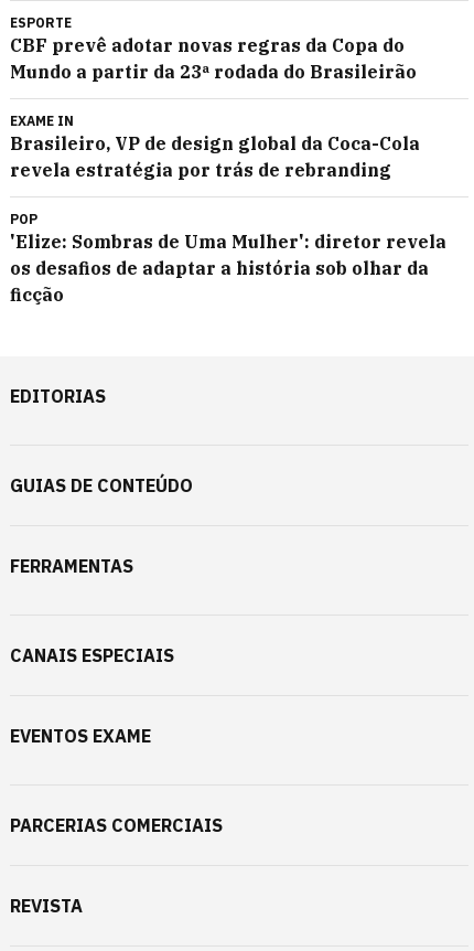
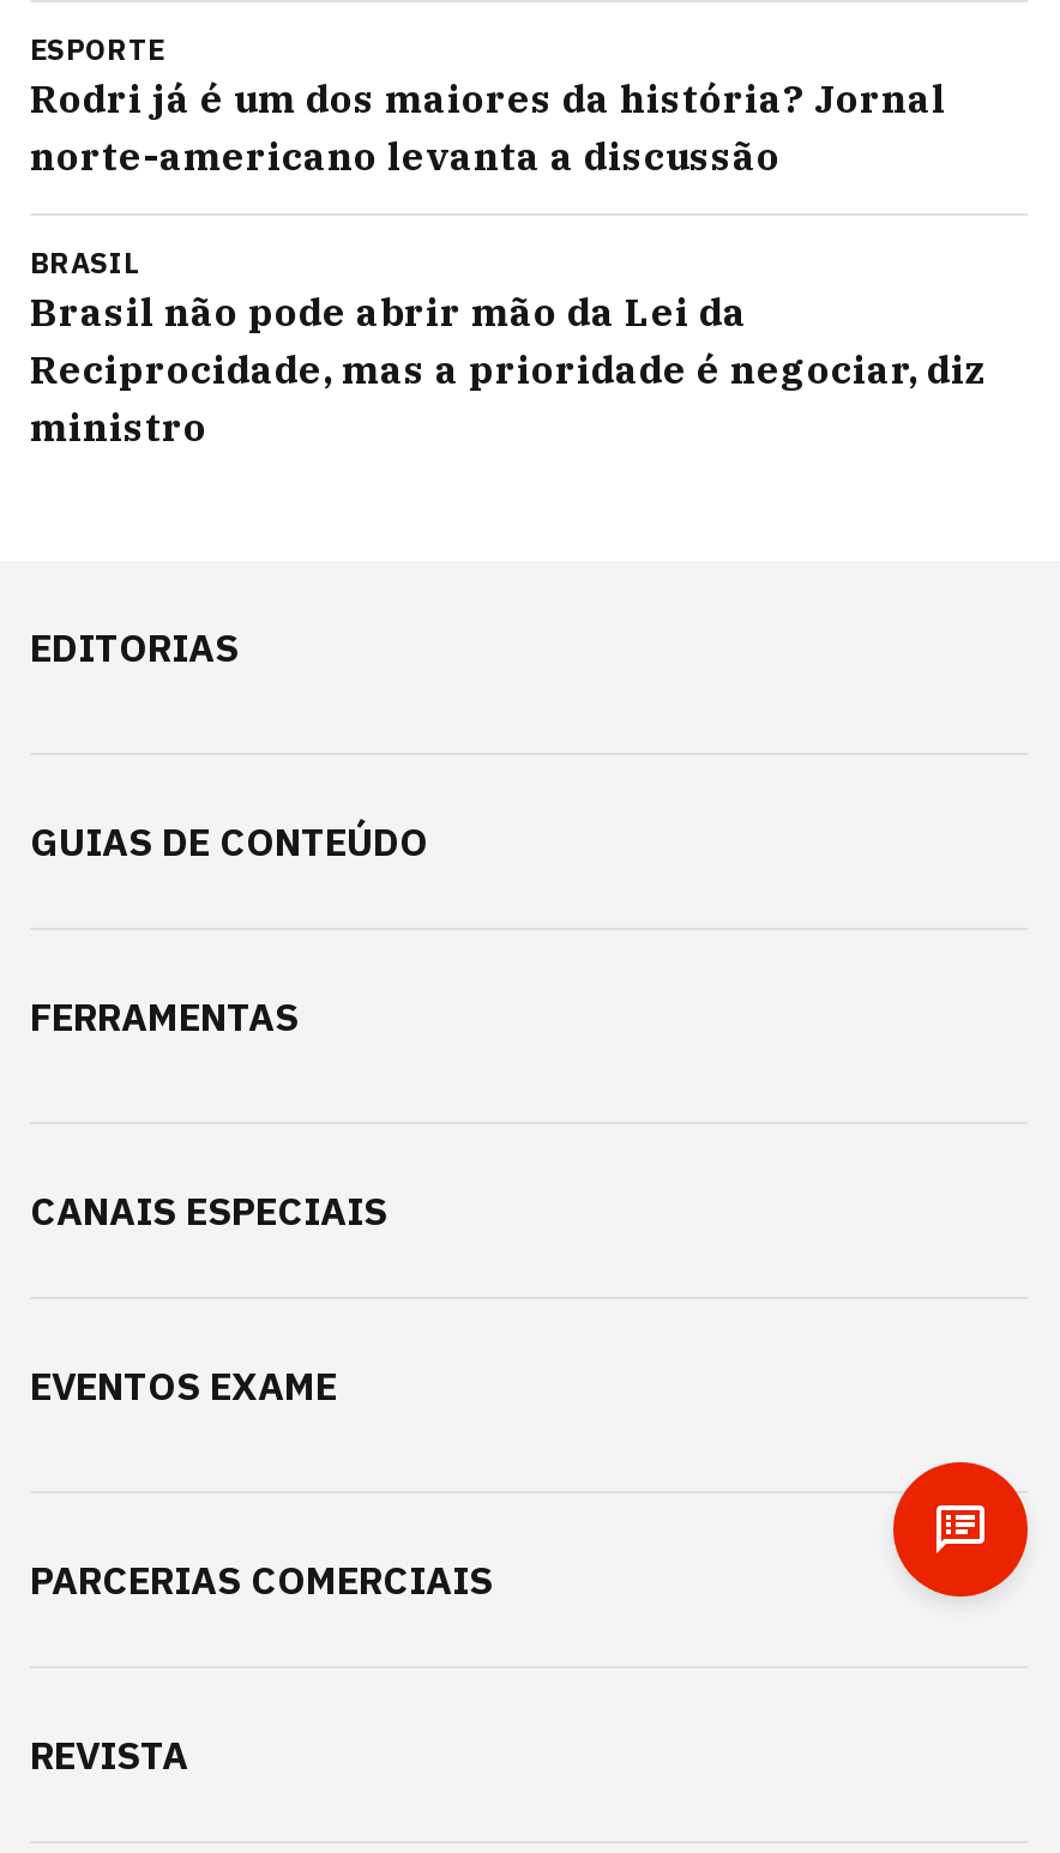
- CBF prevê adotar novas regras da Copa do
- Mundo a partir da 23ª rodada do Brasileirão
- EXAME IN
- Brasileiro, VP de design global da Coca-Cola
- revela estratégia por trás de rebranding
- POP
- 'Elize: Sombras de Uma Mulher': diretor revela
- os desafios de adaptar a história sob olhar da
- ficção
+ Rodri já é um dos maiores da história? Jornal
+ norte-americano levanta a discussão
+ BRASIL
+ Brasil não pode abrir mão da Lei da
+ Reciprocidade, mas a prioridade é negociar, diz
+ ministro

+ [image]
